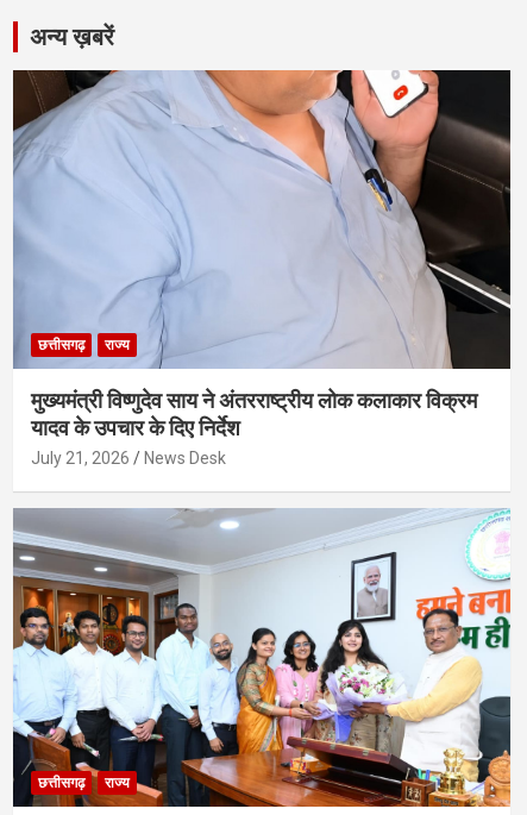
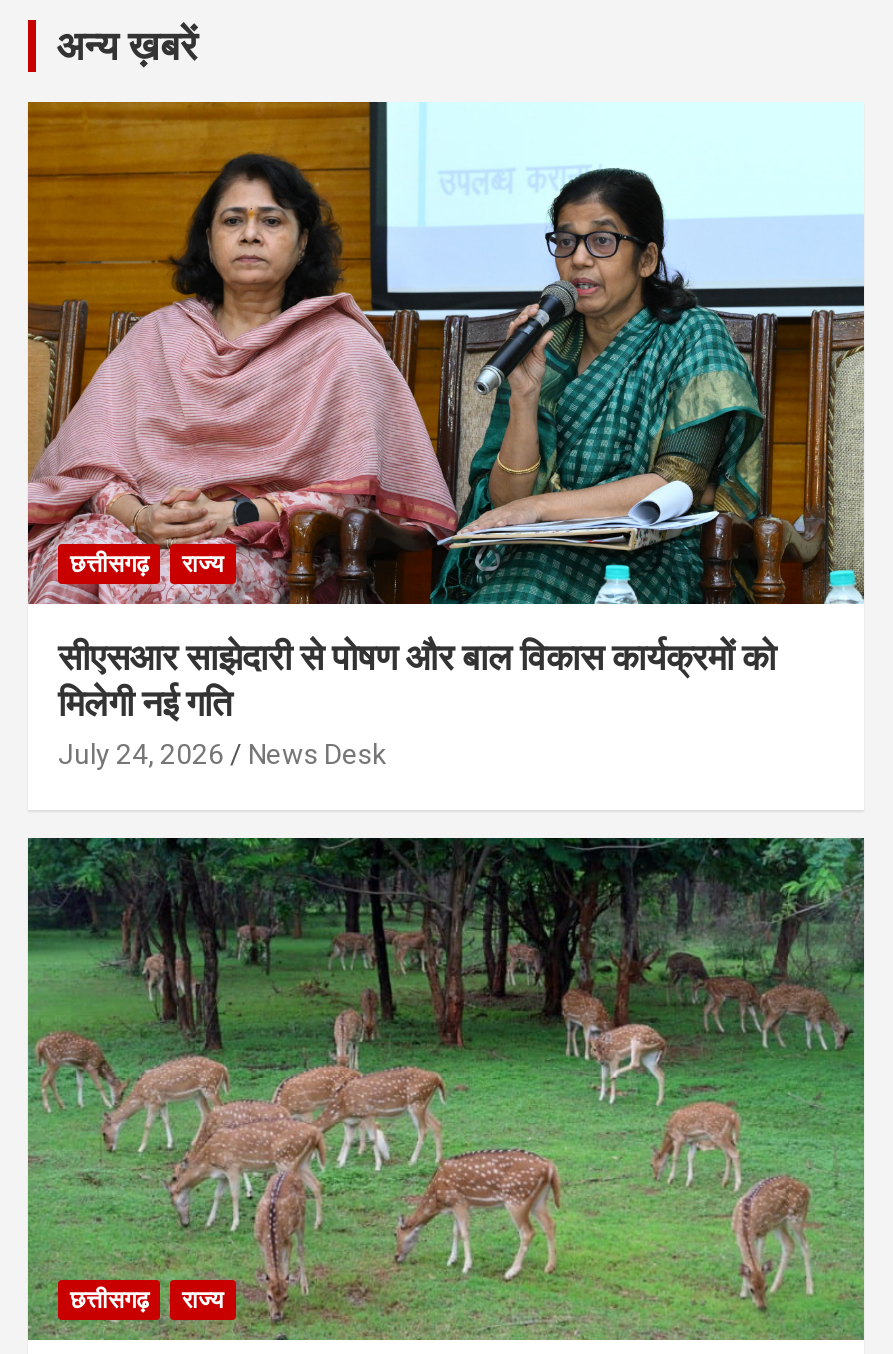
- [image]
- मुख्यमंत्री विष्णुदेव साय ने अंतरराष्ट्रीय लोक कलाकार विक्रम
- यादव के उपचार के दिए निर्देश
- July 21, 2026
+ [image]
+ सीएसआर साझेदारी से पोषण और बाल विकास कार्यक्रमों को
+ मिलेगी नई गति
+ July 24, 2026

- [image]
+ [image]
